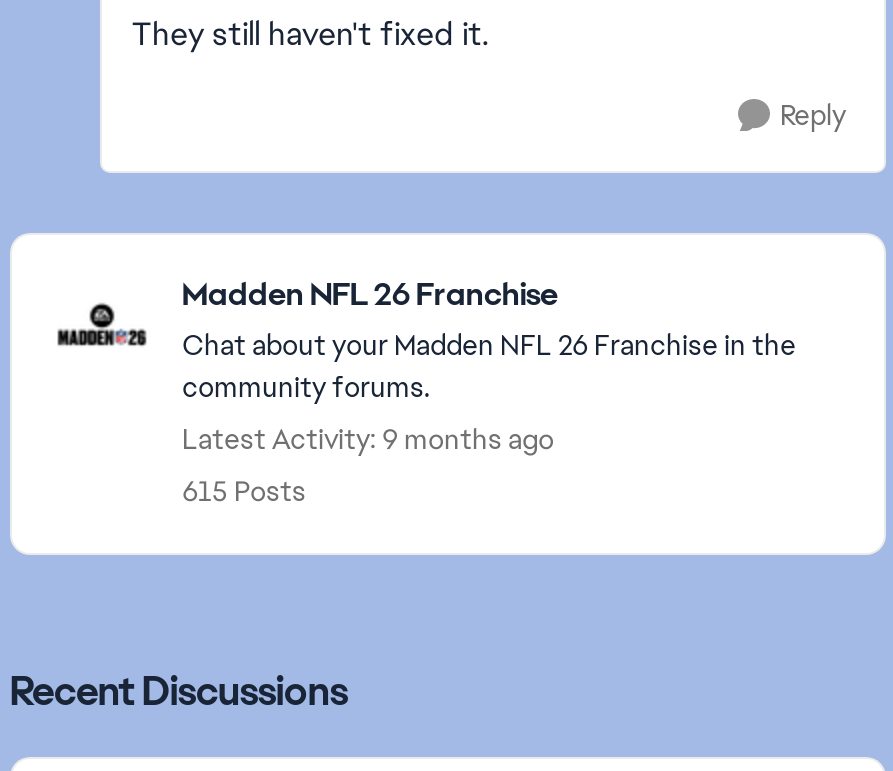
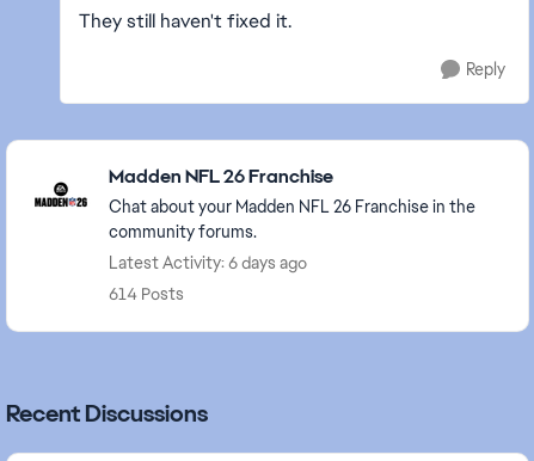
- Latest Activity: 9 months ago
+ Latest Activity: 6 days ago

- 615 Posts
+ 614 Posts
